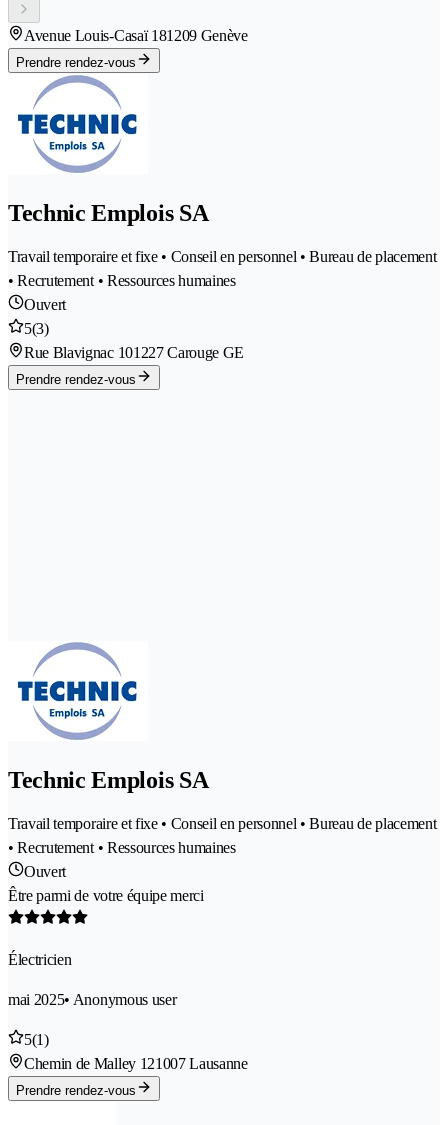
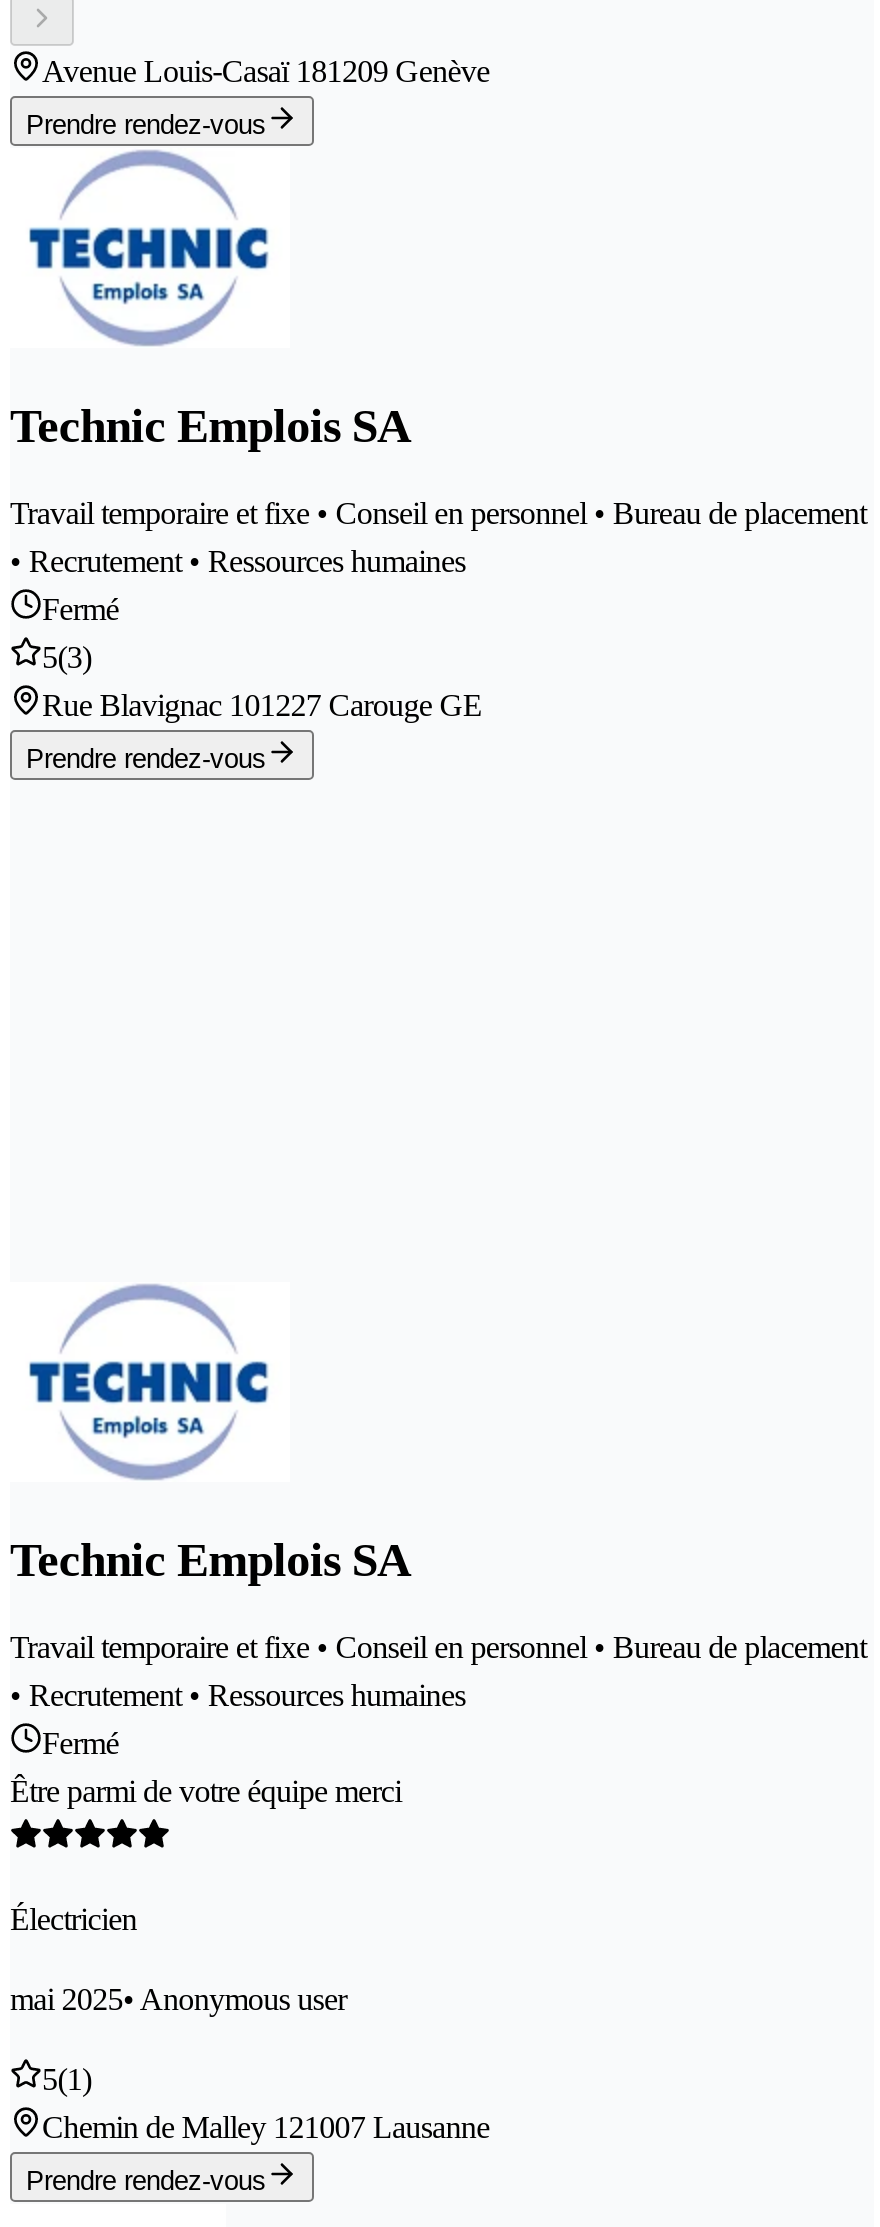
- Ouvert
+ Fermé

- Ouvert
+ Fermé
